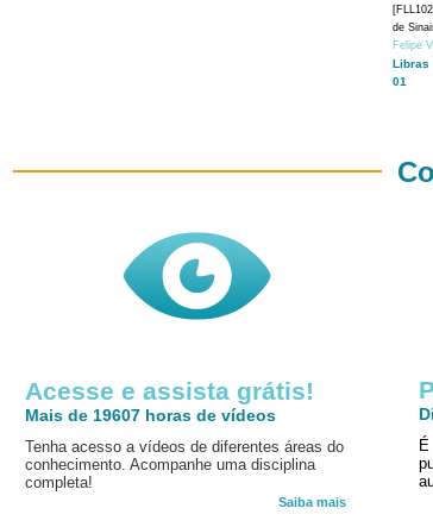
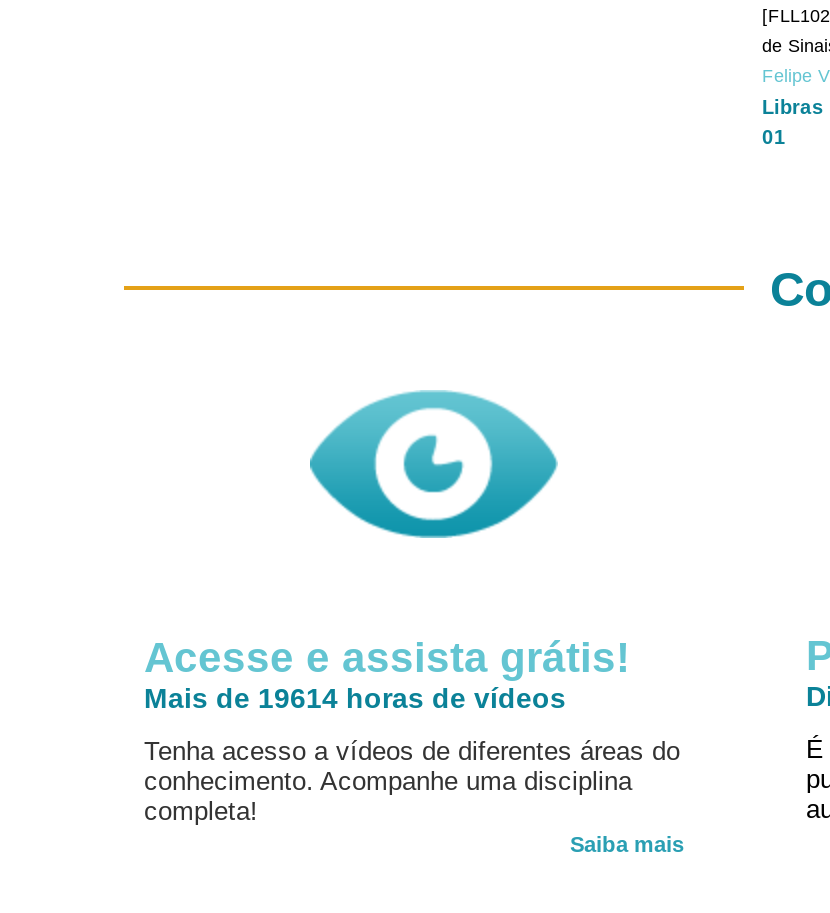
- Mais de 19607 horas de vídeos
+ Mais de 19614 horas de vídeos
